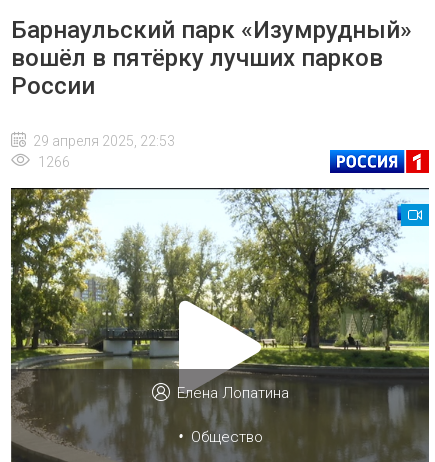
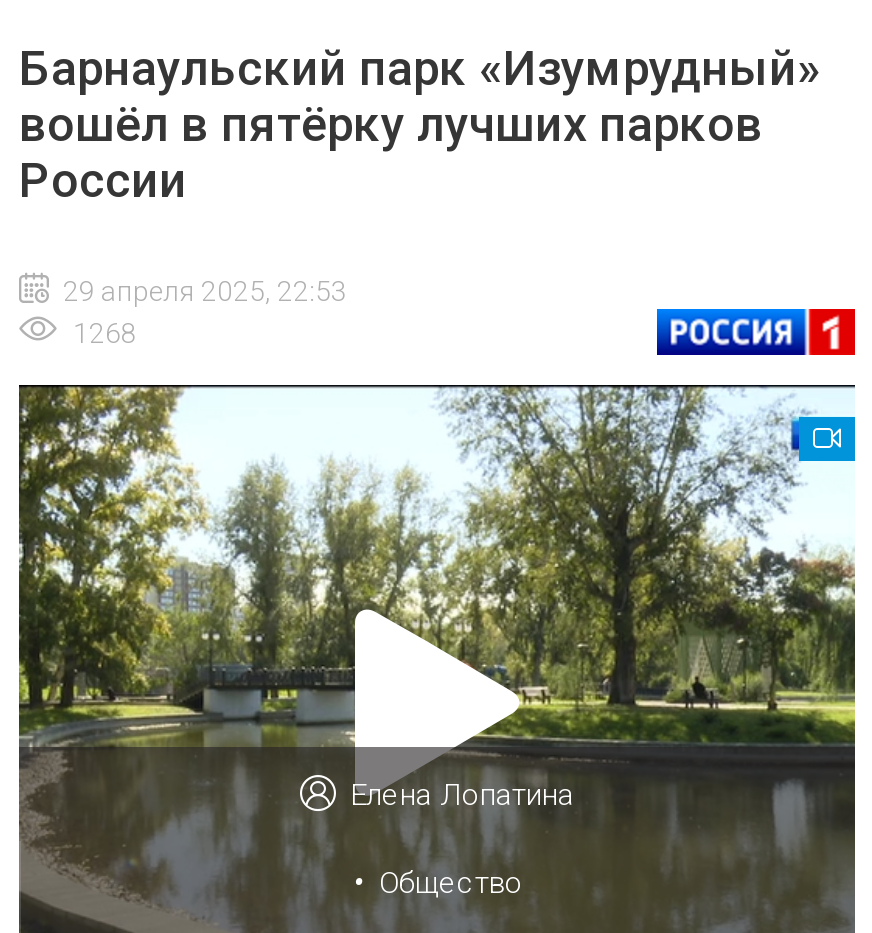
- 1266
+ 1268
